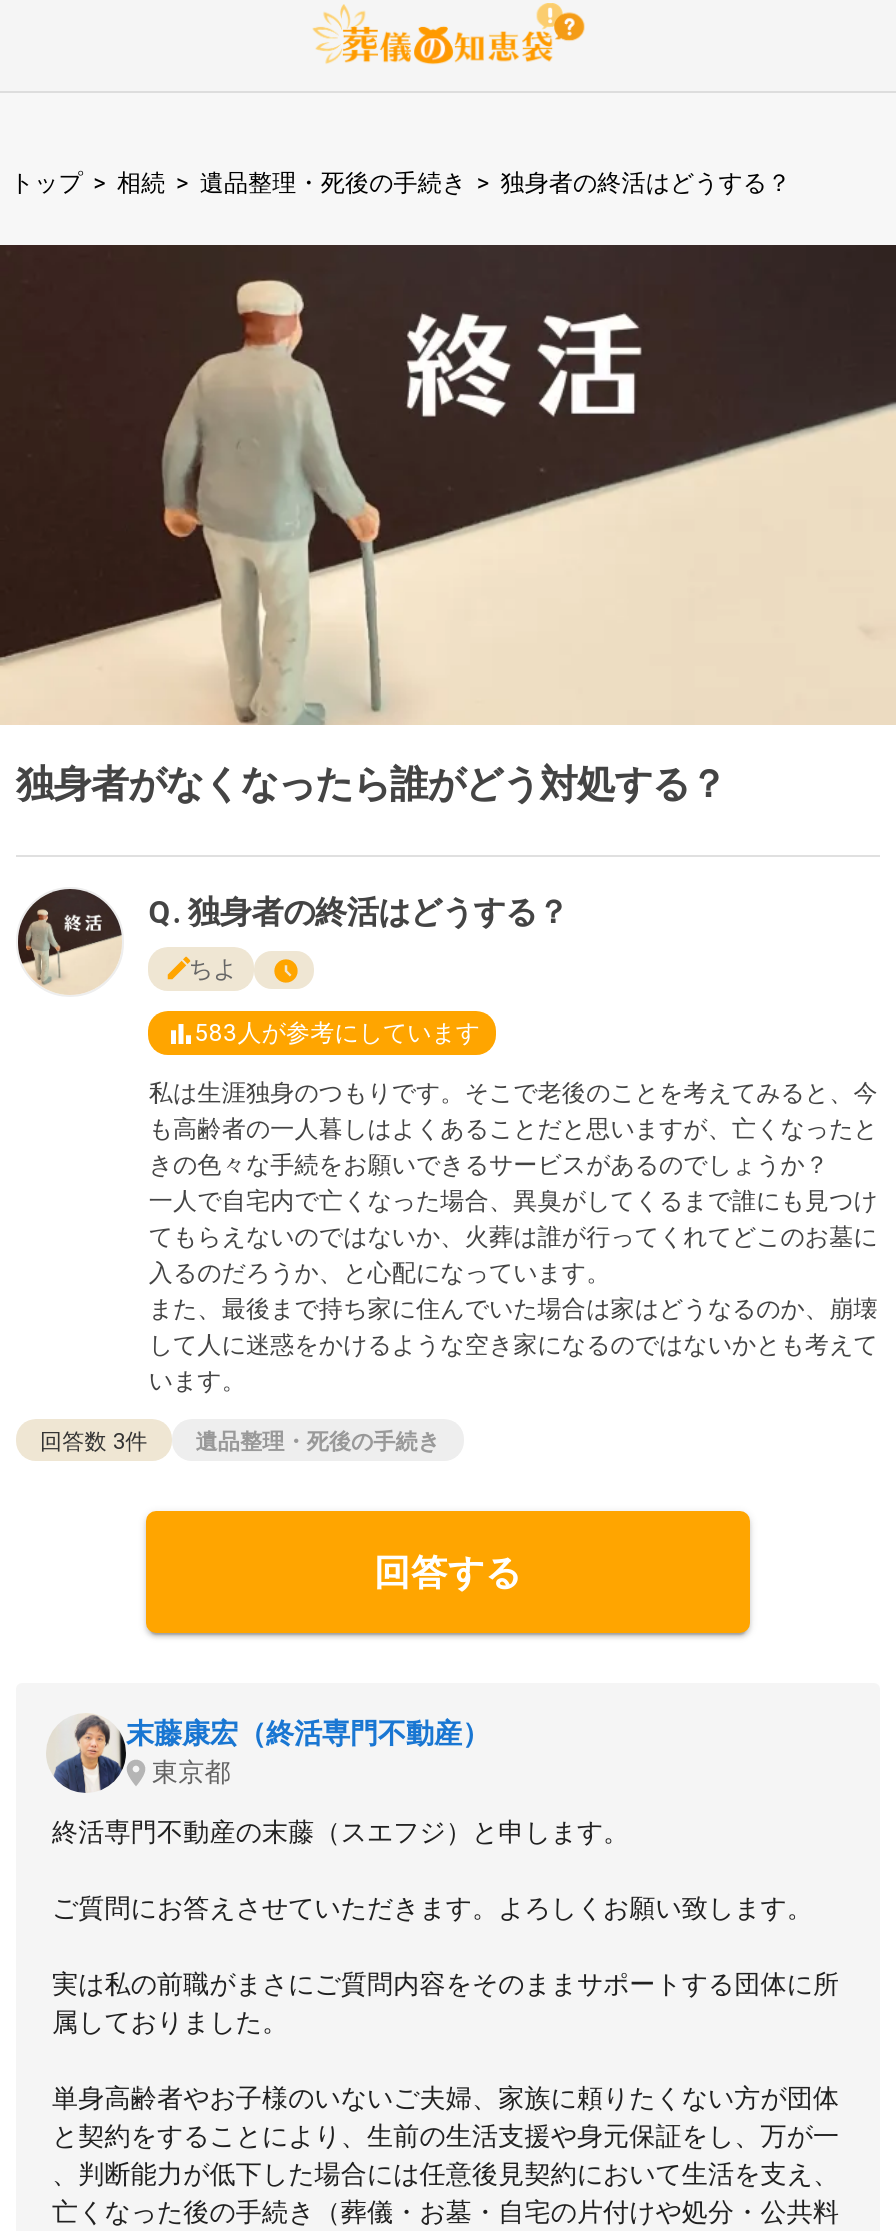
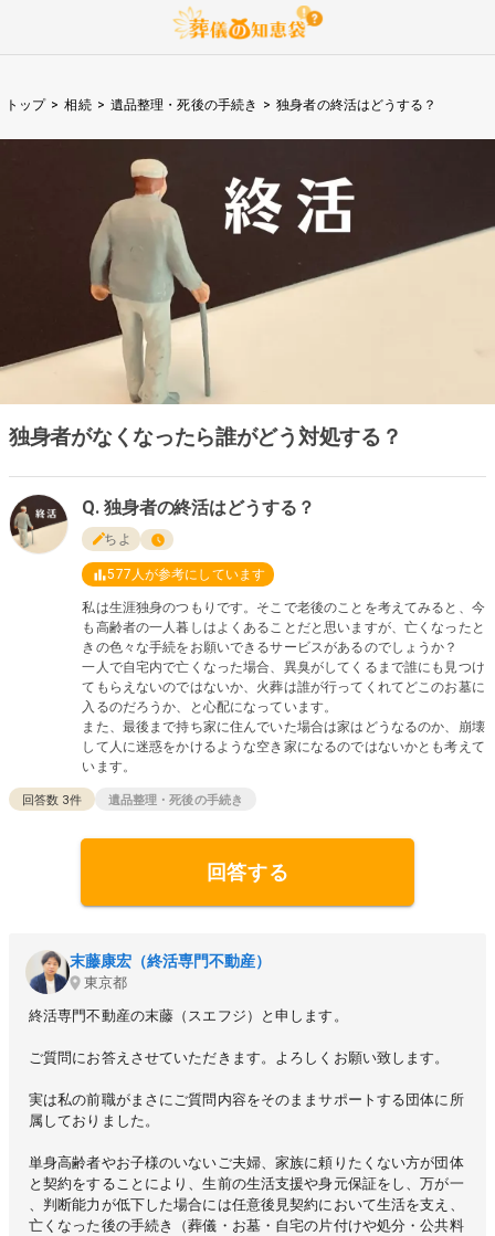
- 583人が参考にしています
+ 577人が参考にしています
